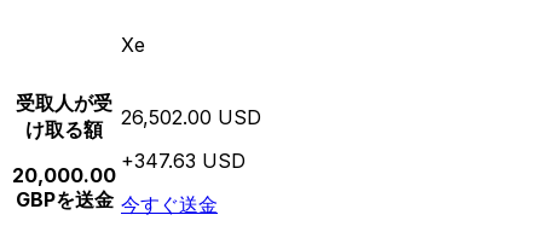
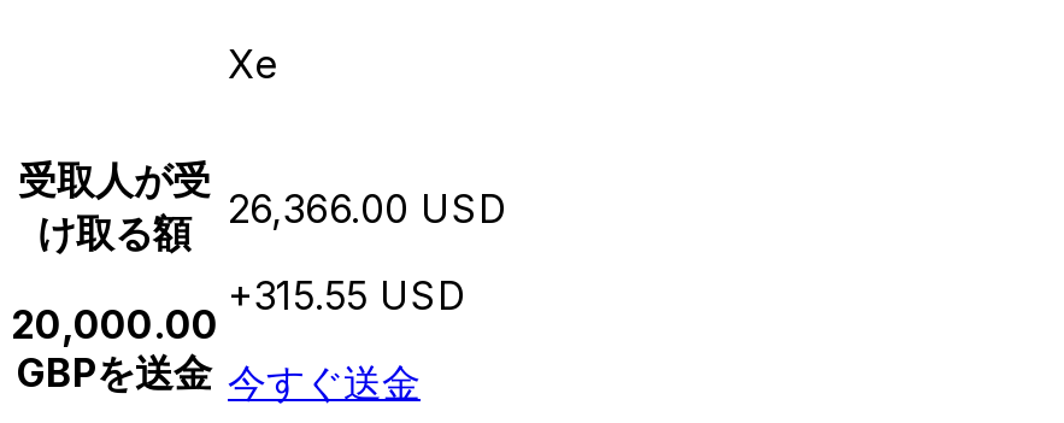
- け取る額 26,502.00 USD
+ け取る額 26,366.00 USD

- +347.63 USD
+ +315.55 USD
